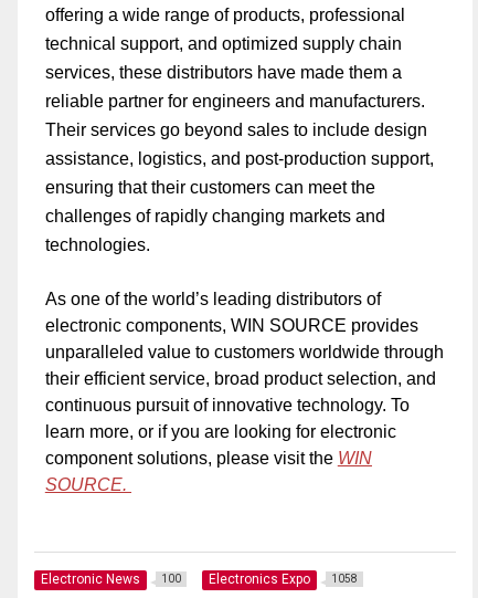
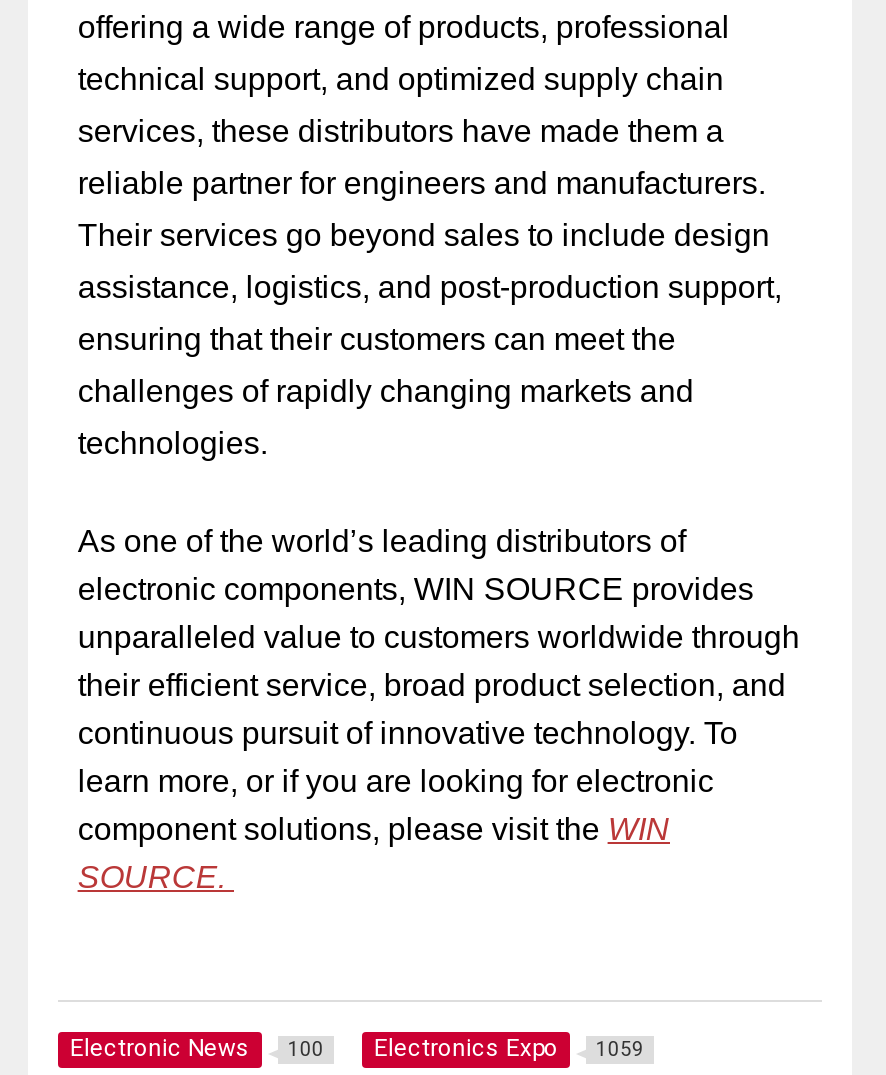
- Electronics Expo 1058
+ Electronics Expo 1059
